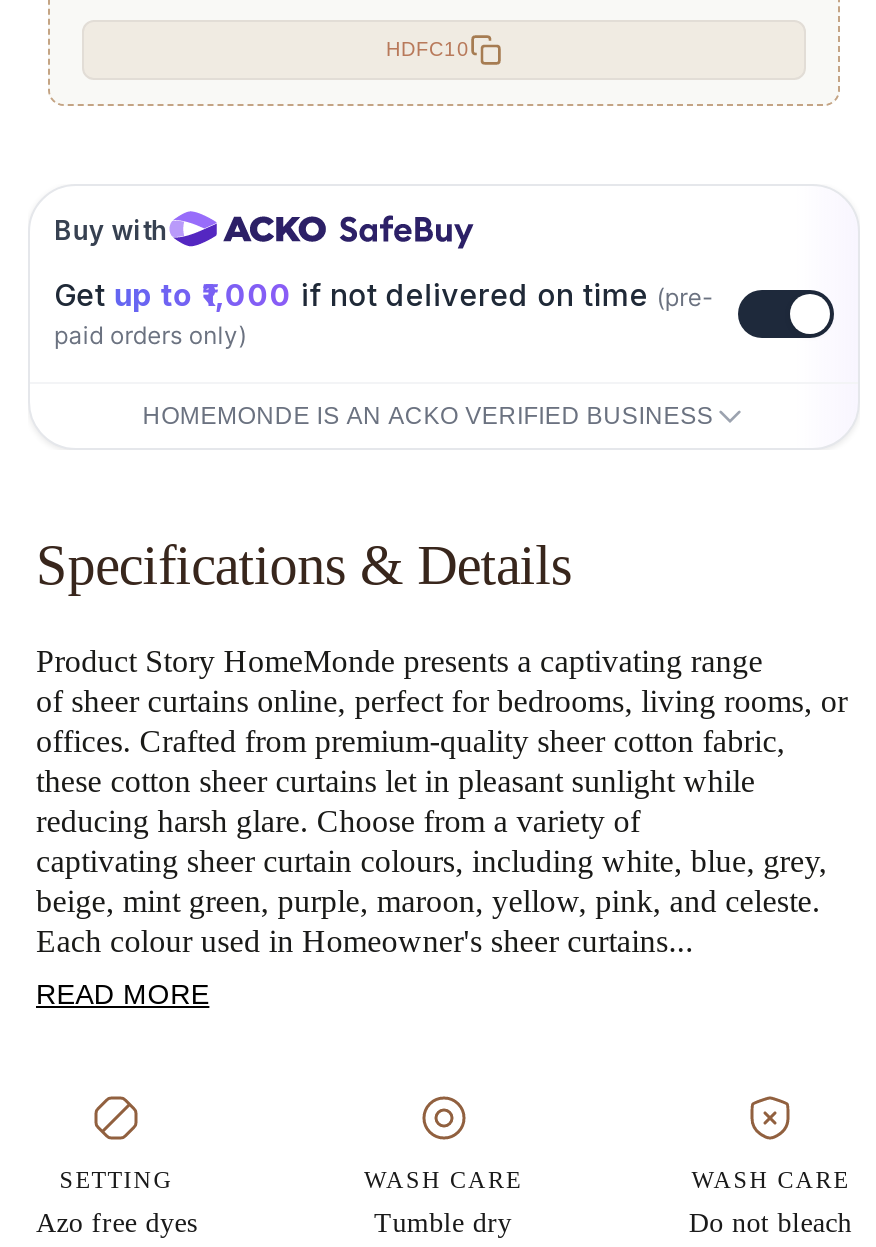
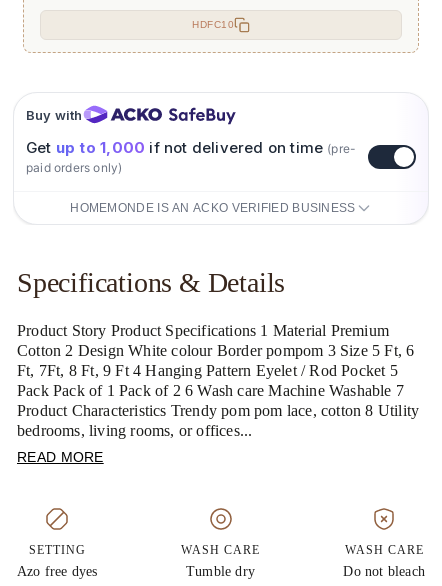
- Product Story HomeMonde presents a captivating range
- of sheer curtains online, perfect for bedrooms, living rooms, or
- offices. Crafted from premium-quality sheer cotton fabric,
- these cotton sheer curtains let in pleasant sunlight while
- reducing harsh glare. Choose from a variety of
- captivating sheer curtain colours, including white, blue, grey,
- beige, mint green, purple, maroon, yellow, pink, and celeste.
- Each colour used in Homeowner's sheer curtains...
+ Product Story Product Specifications 1 Material Premium
+ Cotton 2 Design White colour Border pompom 3 Size 5 Ft, 6
+ Ft, 7Ft, 8 Ft, 9 Ft 4 Hanging Pattern Eyelet / Rod Pocket 5
+ Pack Pack of 1 Pack of 2 6 Wash care Machine Washable 7
+ Product Characteristics Trendy pom pom lace, cotton 8 Utility
+ bedrooms, living rooms, or offices...
